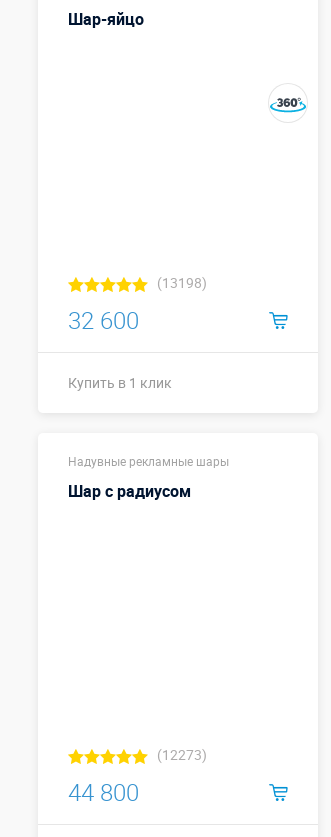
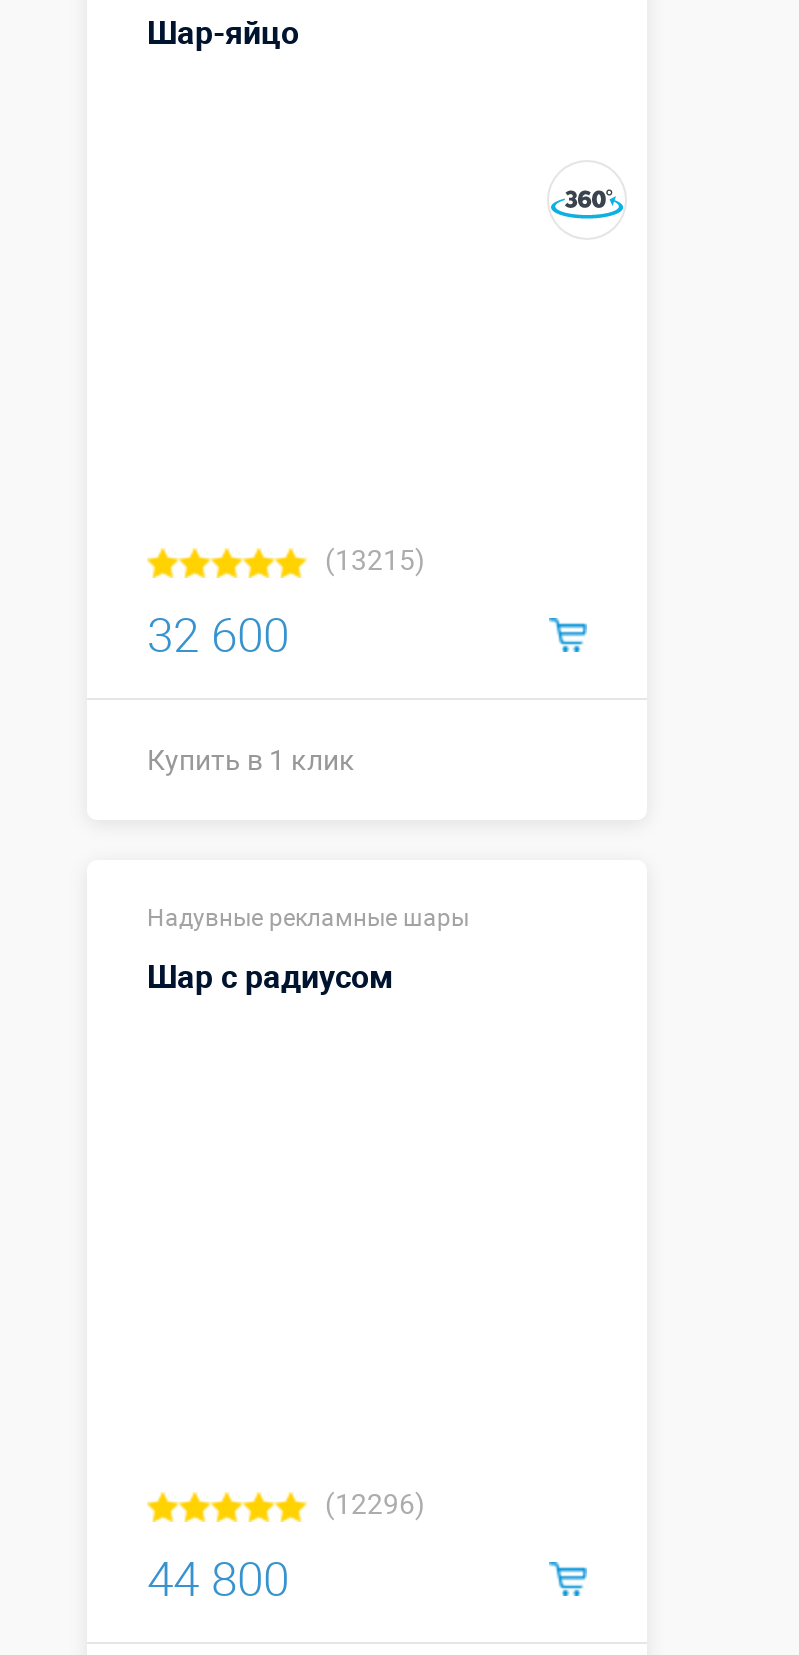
- (13198)
+ (13215)

- (12273)
+ (12296)
